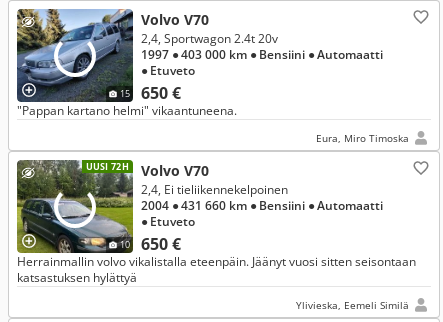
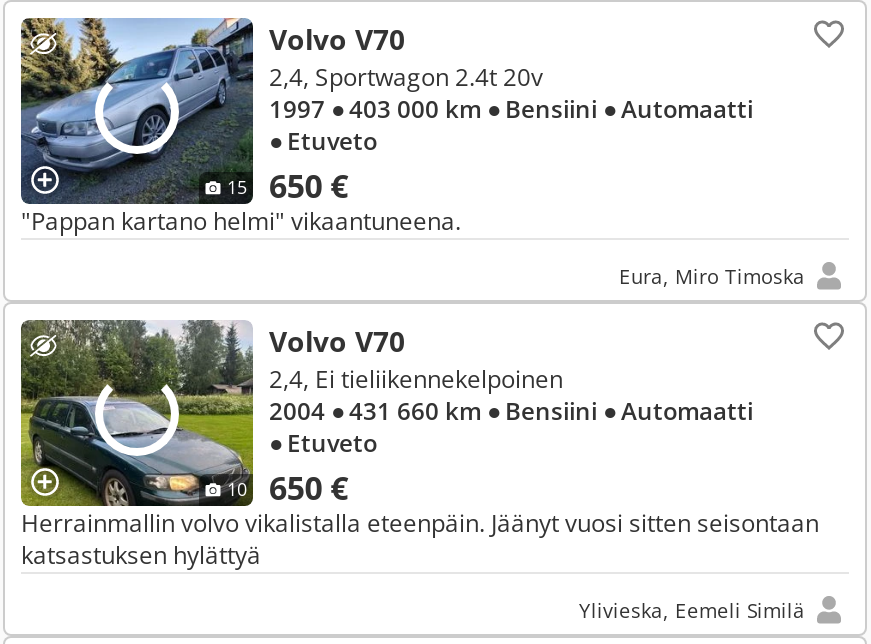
- UUSI 72H
